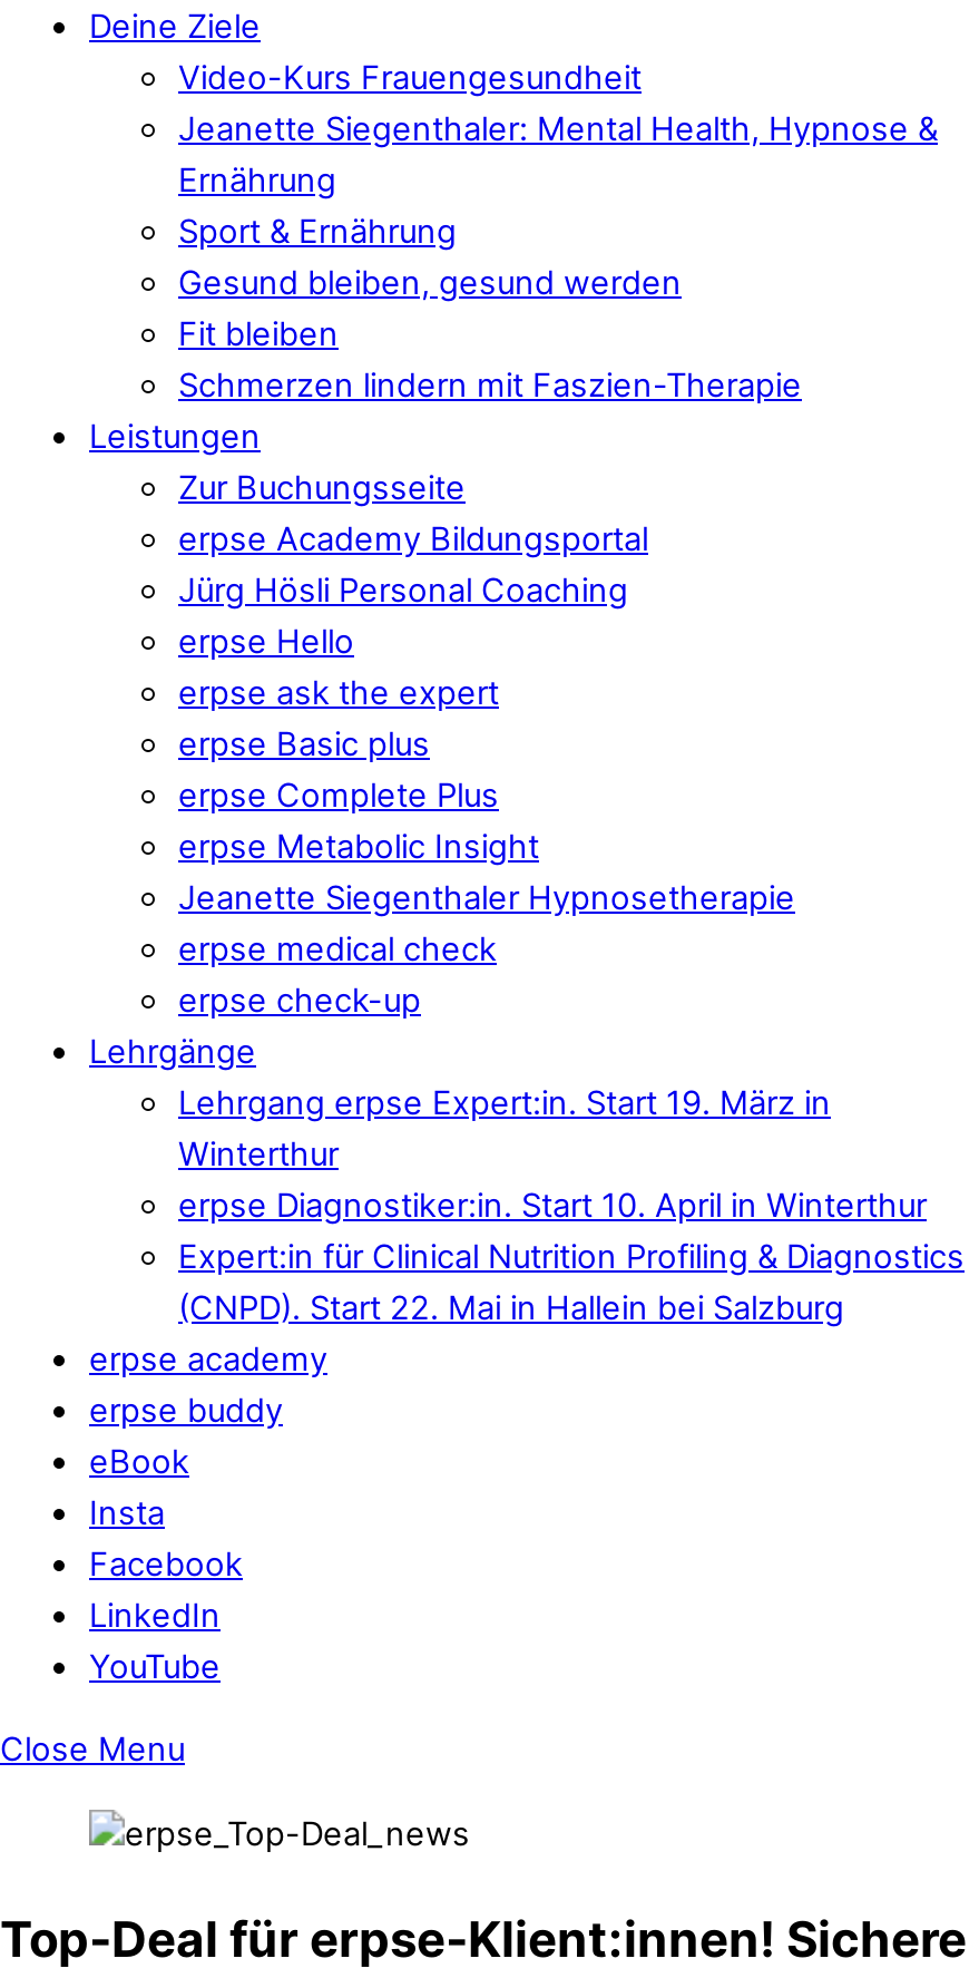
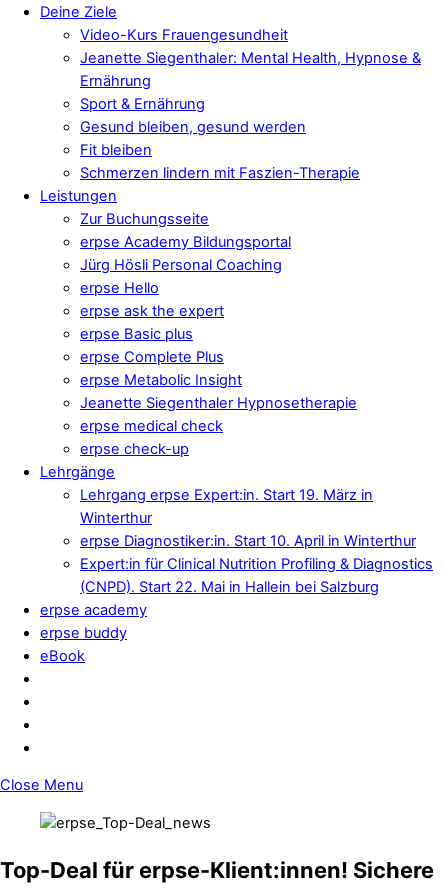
- Insta
- Facebook
- LinkedIn
- YouTube
